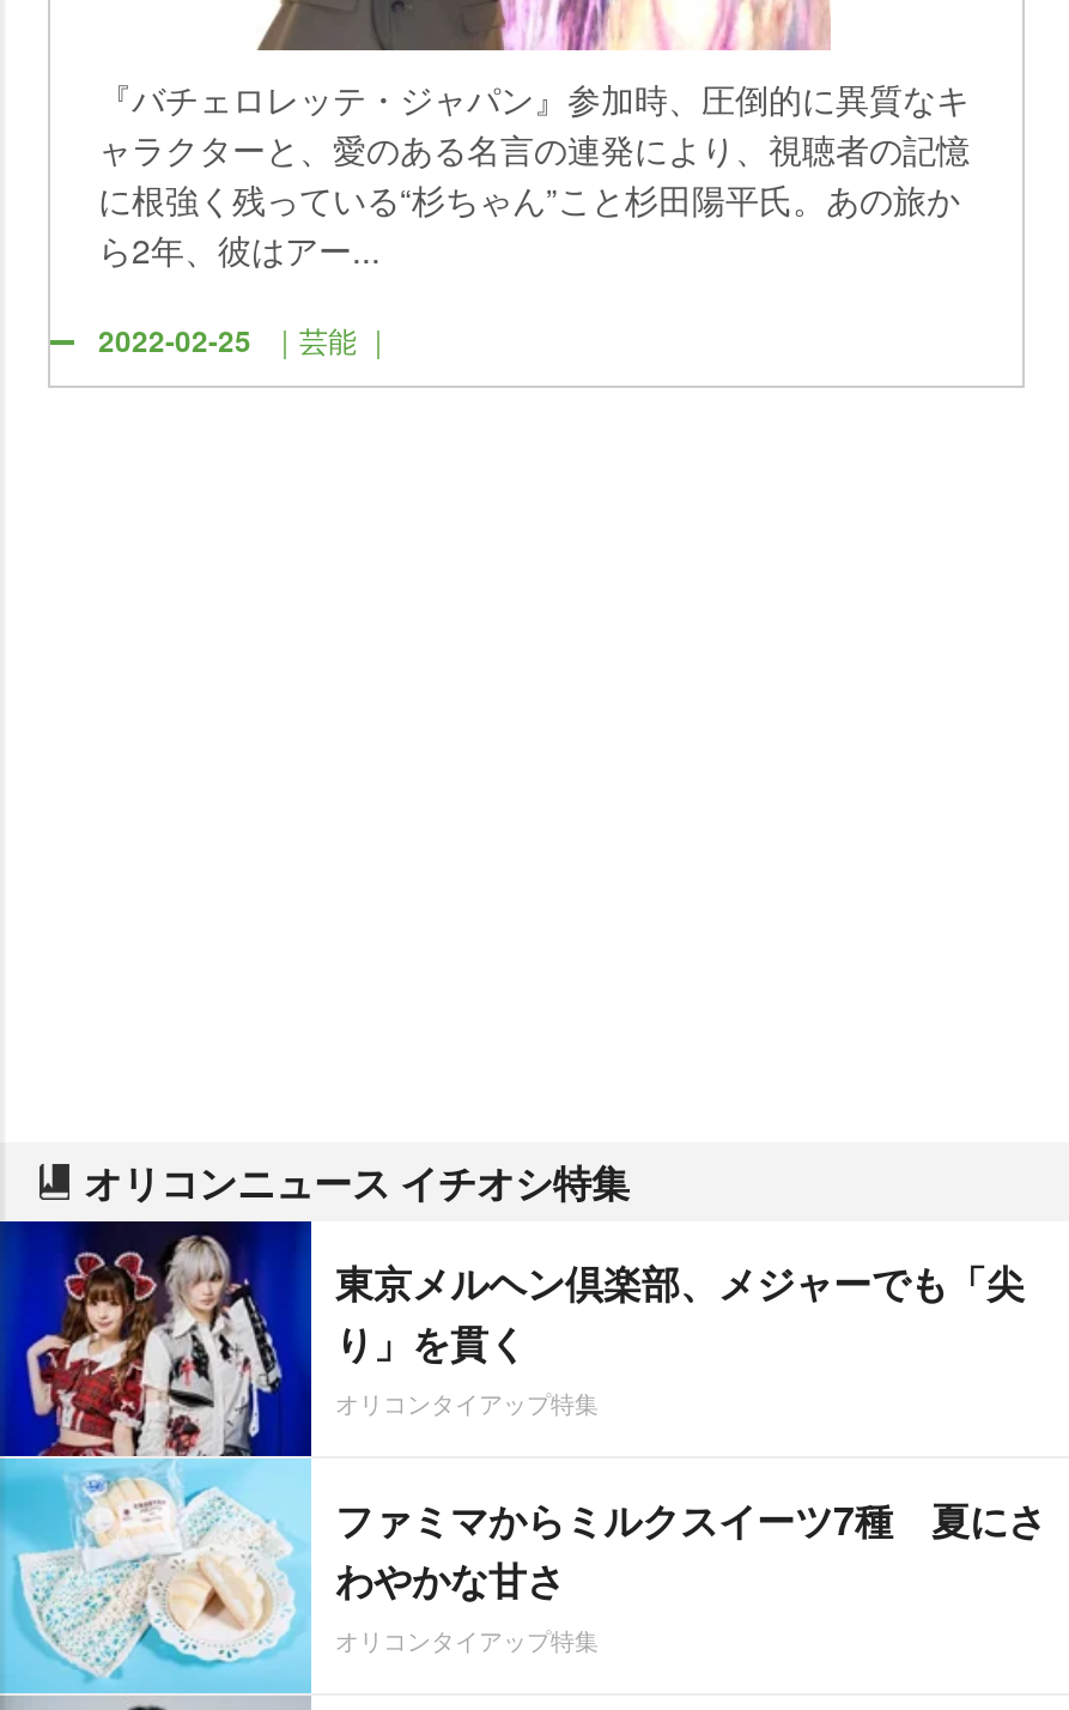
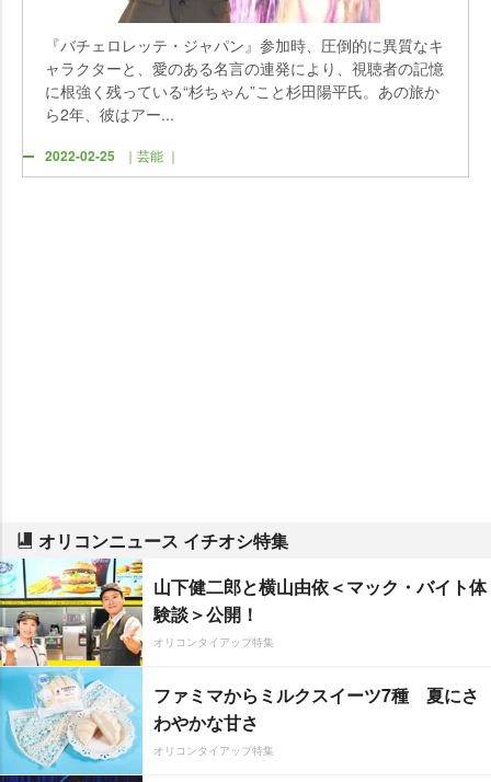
- [image]
- 東京メルヘン倶楽部、メジャーでも「尖
- り」を貫く
+ [image]
+ 山下健二郎と横山由依＜マック・バイト体
+ 験談＞公開！
